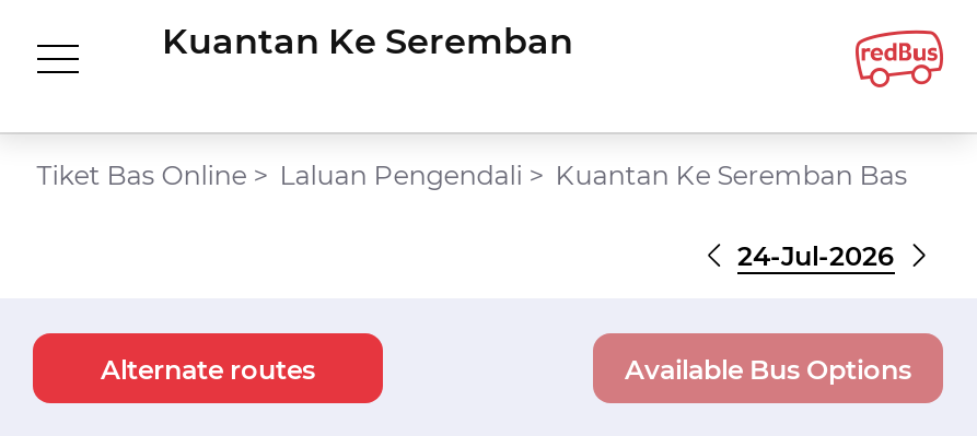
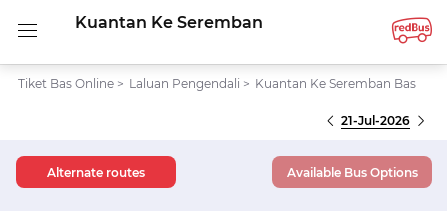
- 24-Jul-2026
+ 21-Jul-2026
